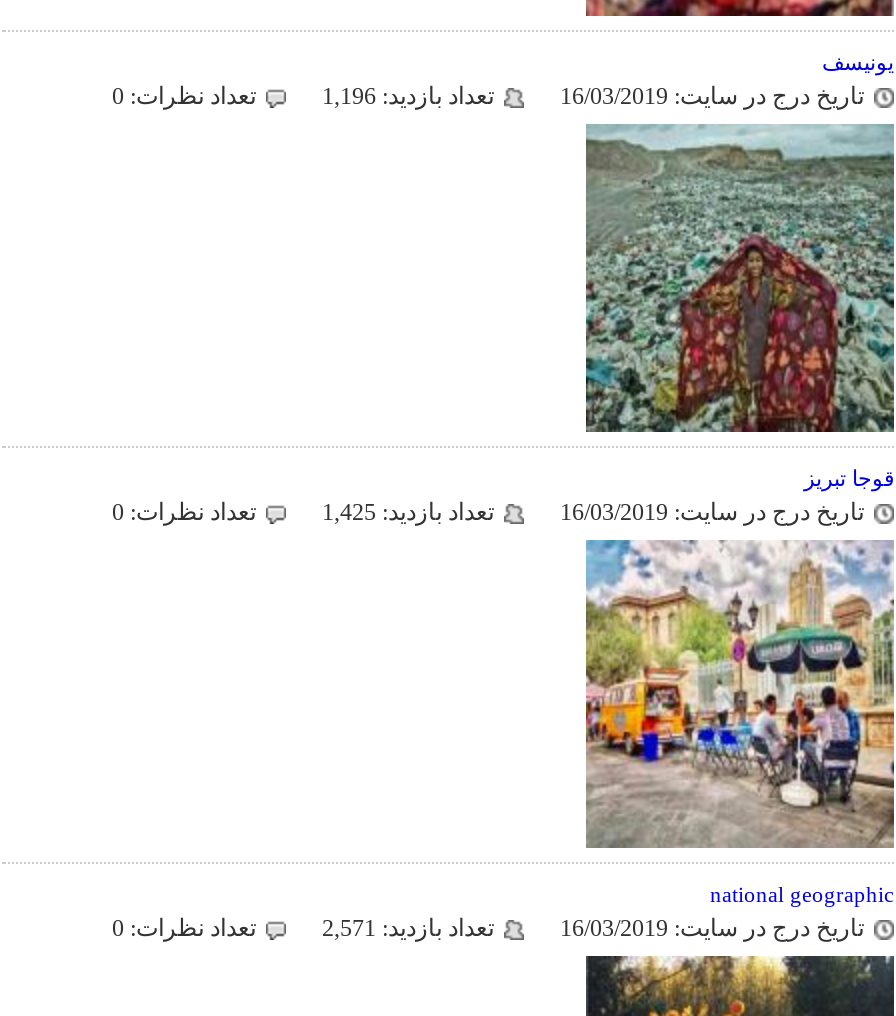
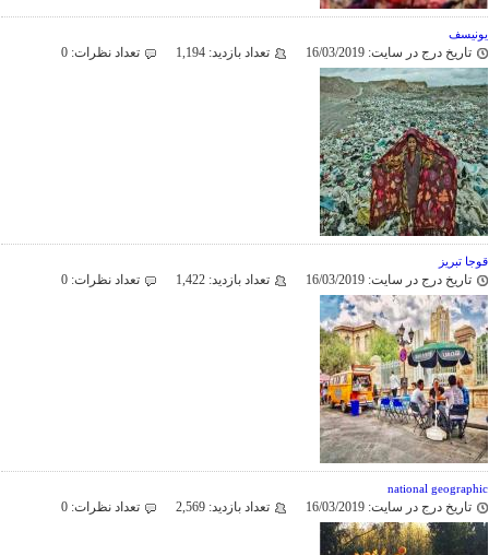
- تعداد بازدید: 1,196
+ تعداد بازدید: 1,194

- تعداد بازدید: 1,425
+ تعداد بازدید: 1,422

- تعداد بازدید: 2,571
+ تعداد بازدید: 2,569
